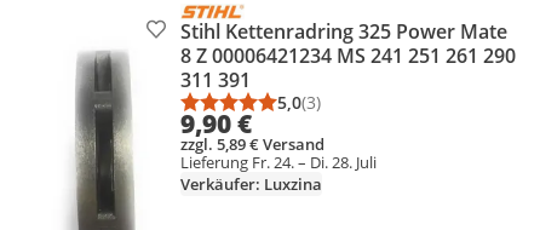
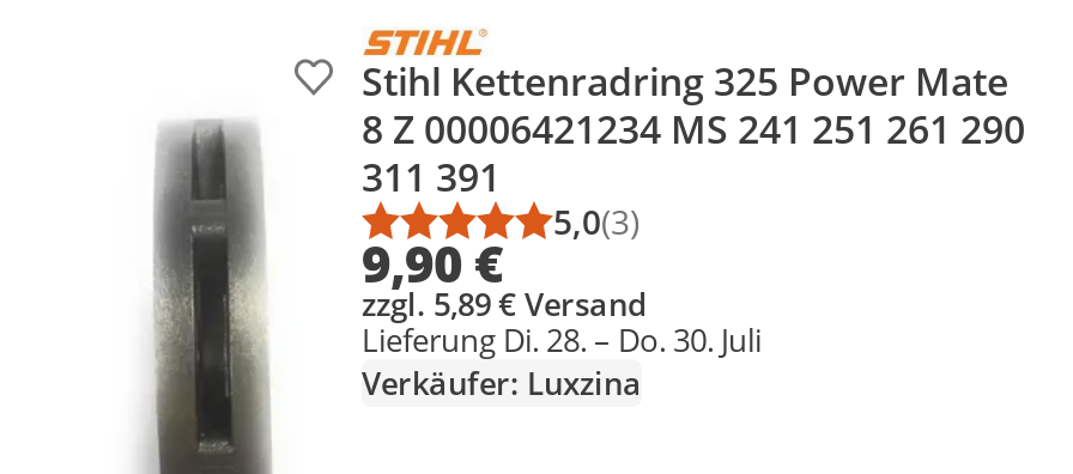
- Lieferung Fr. 24. – Di. 28. Juli
+ Lieferung Di. 28. – Do. 30. Juli
